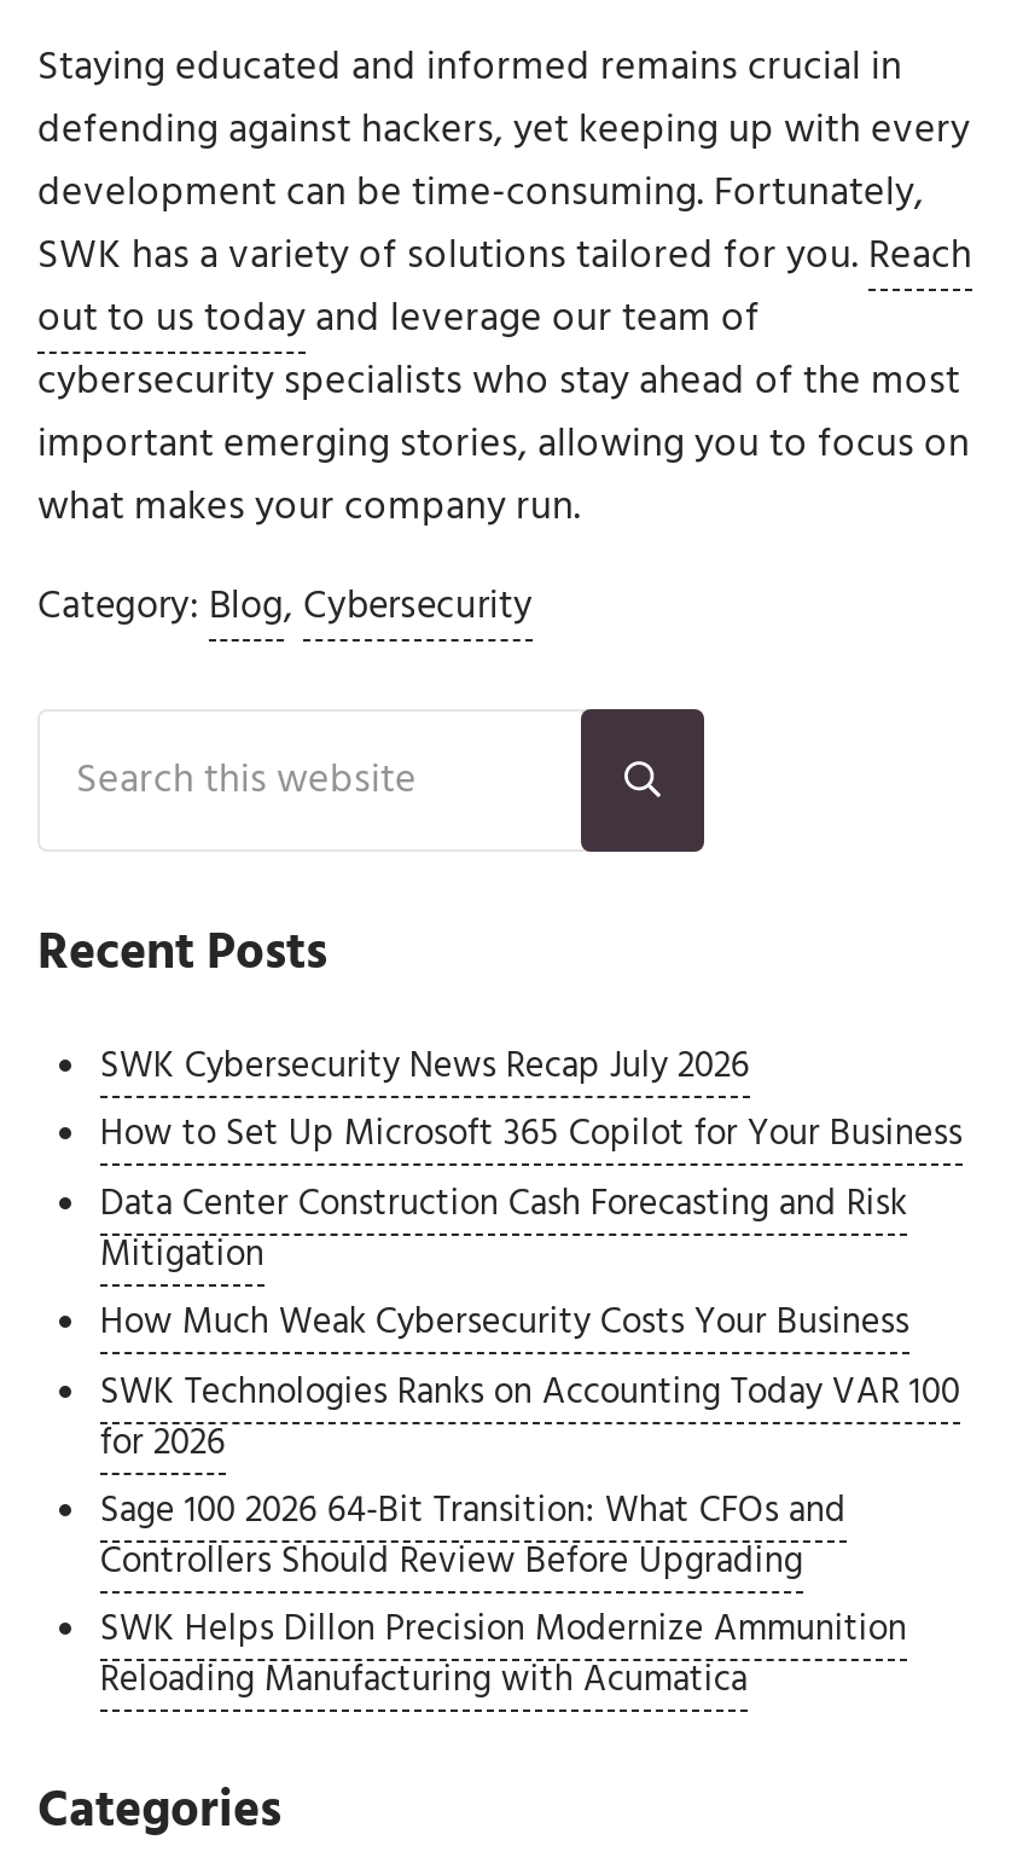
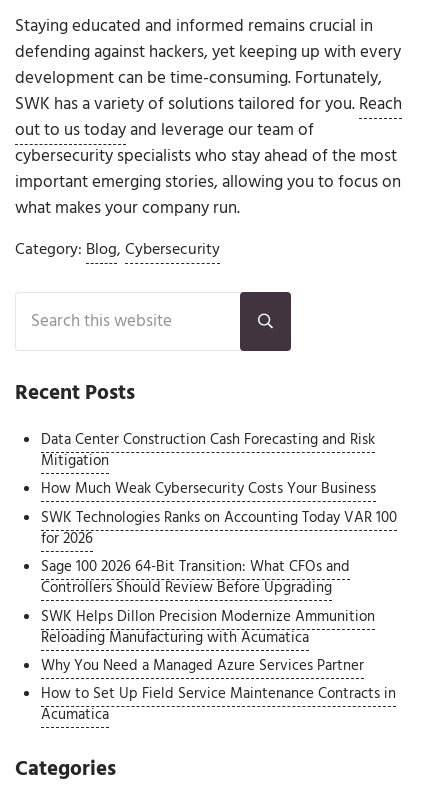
- SWK Cybersecurity News Recap July 2026
- How to Set Up Microsoft 365 Copilot for Your Business

moved up: Data Center Construction Cash Forecasting and Risk | Mitigation | How Much Weak Cybersecurity Costs Your Business | ... | SWK Helps Dillon Precision Modernize Ammunition | Reloading Manufacturing with Acumatica

+ Why You Need a Managed Azure Services Partner
+ How to Set Up Field Service Maintenance Contracts in
+ Acumatica
